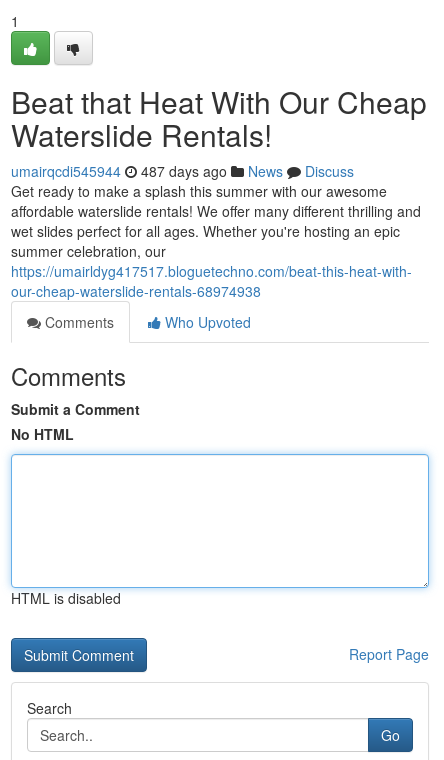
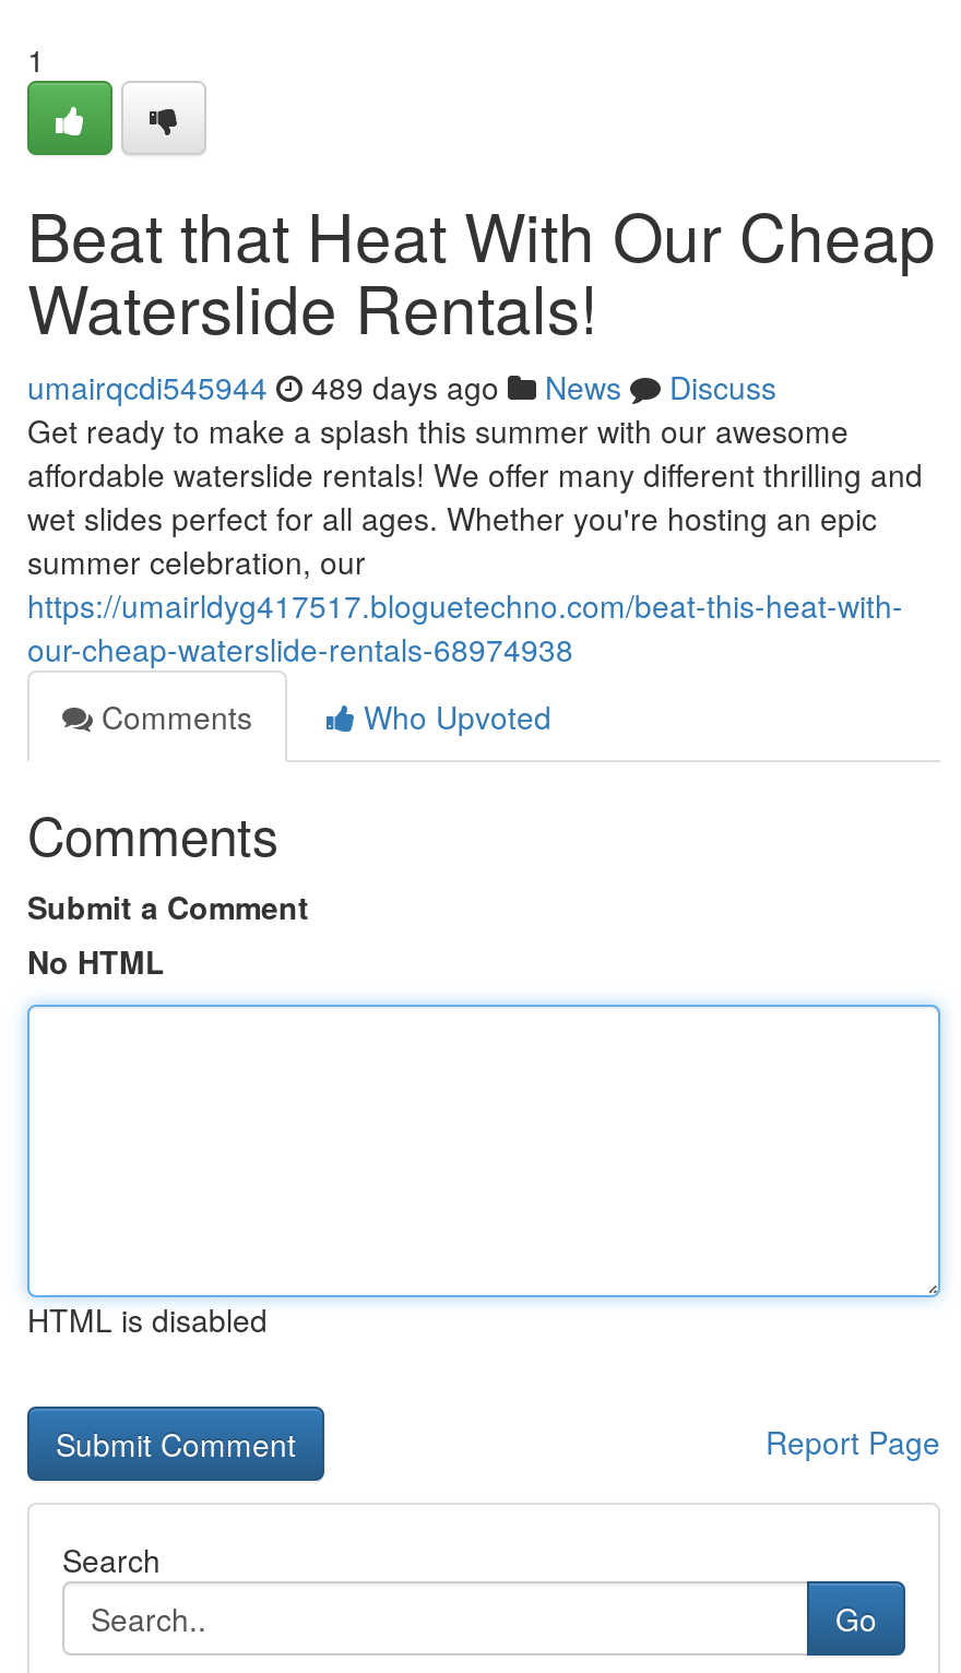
- umairqcdi545944 487 days ago News Discuss
+ umairqcdi545944 489 days ago News Discuss
